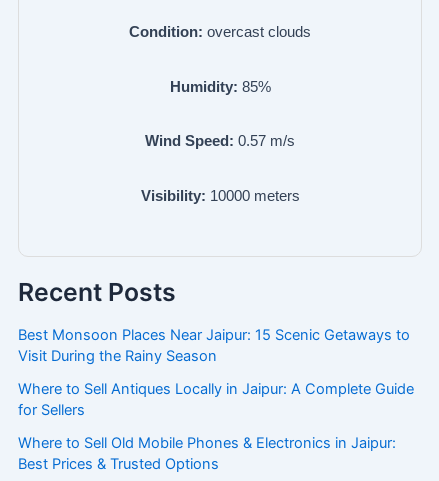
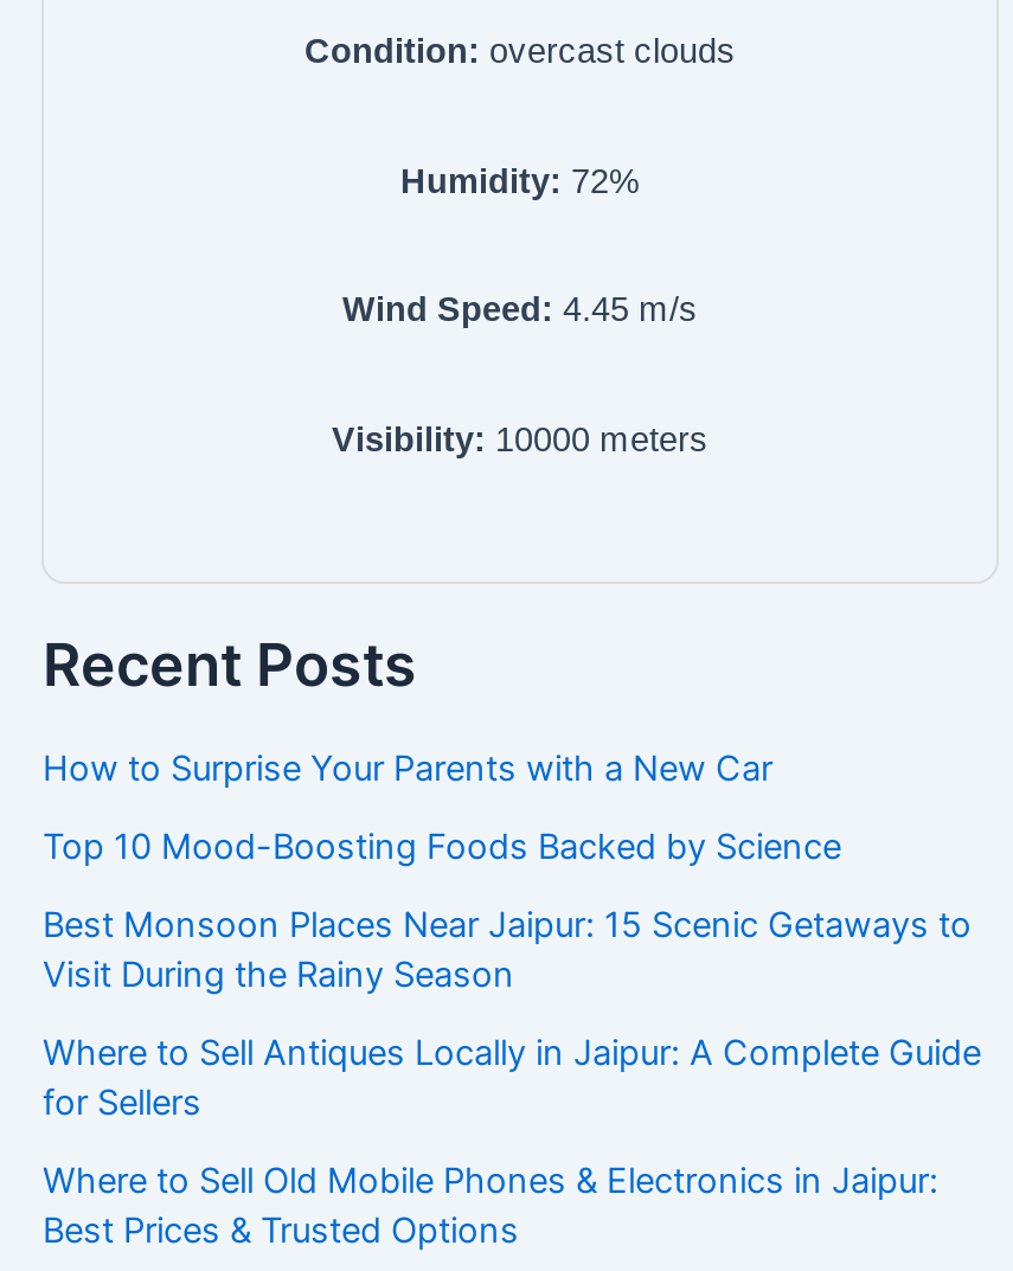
- Humidity: 85%
+ Humidity: 72%

- Wind Speed: 0.57 m/s
+ Wind Speed: 4.45 m/s

+ How to Surprise Your Parents with a New Car
+ Top 10 Mood-Boosting Foods Backed by Science
